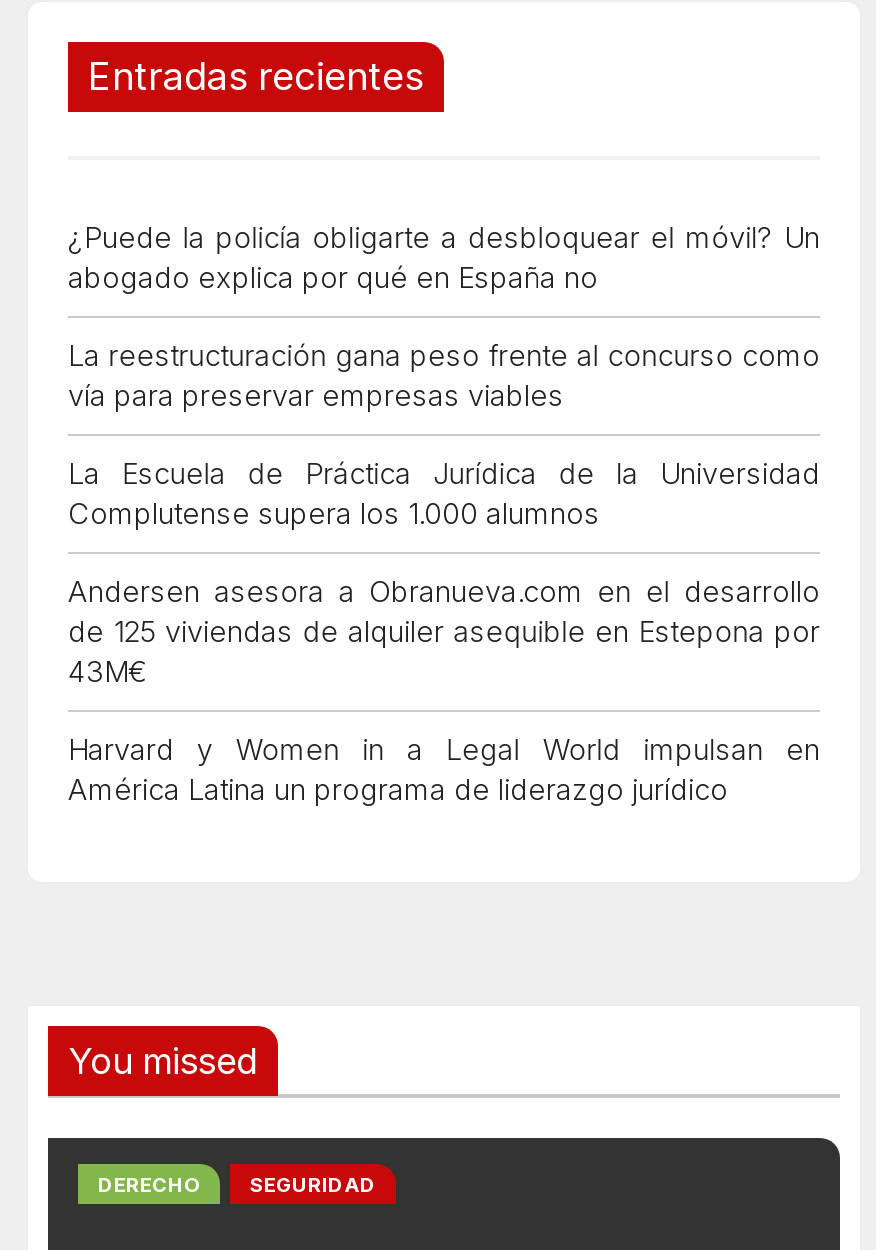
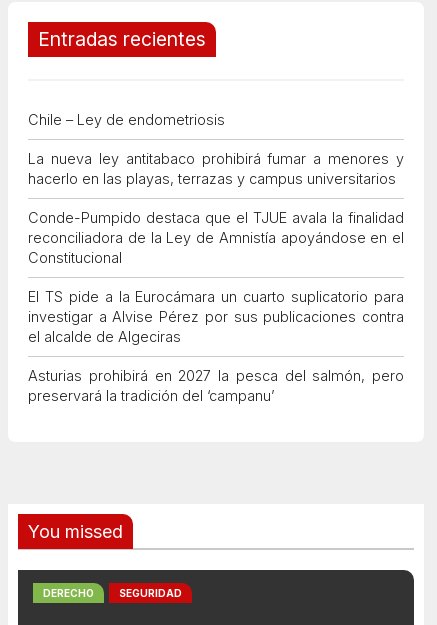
- ¿Puede la policía obligarte a desbloquear el móvil? Un
- abogado explica por qué en España no
+ Chile – Ley de endometriosis

- La reestructuración gana peso frente al concurso como
- vía para preservar empresas viables
+ La nueva ley antitabaco prohibirá fumar a menores y
+ hacerlo en las playas, terrazas y campus universitarios

- La Escuela de Práctica Jurídica de la Universidad
- Complutense supera los 1.000 alumnos
+ Conde-Pumpido destaca que el TJUE avala la finalidad
+ reconciliadora de la Ley de Amnistía apoyándose en el
+ Constitucional

- Andersen asesora a Obranueva.com en el desarrollo
- de 125 viviendas de alquiler asequible en Estepona por
- 43M€
+ El TS pide a la Eurocámara un cuarto suplicatorio para
+ investigar a Alvise Pérez por sus publicaciones contra
+ el alcalde de Algeciras

- Harvard y Women in a Legal World impulsan en
- América Latina un programa de liderazgo jurídico
+ Asturias prohibirá en 2027 la pesca del salmón, pero
+ preservará la tradición del ‘campanu’
